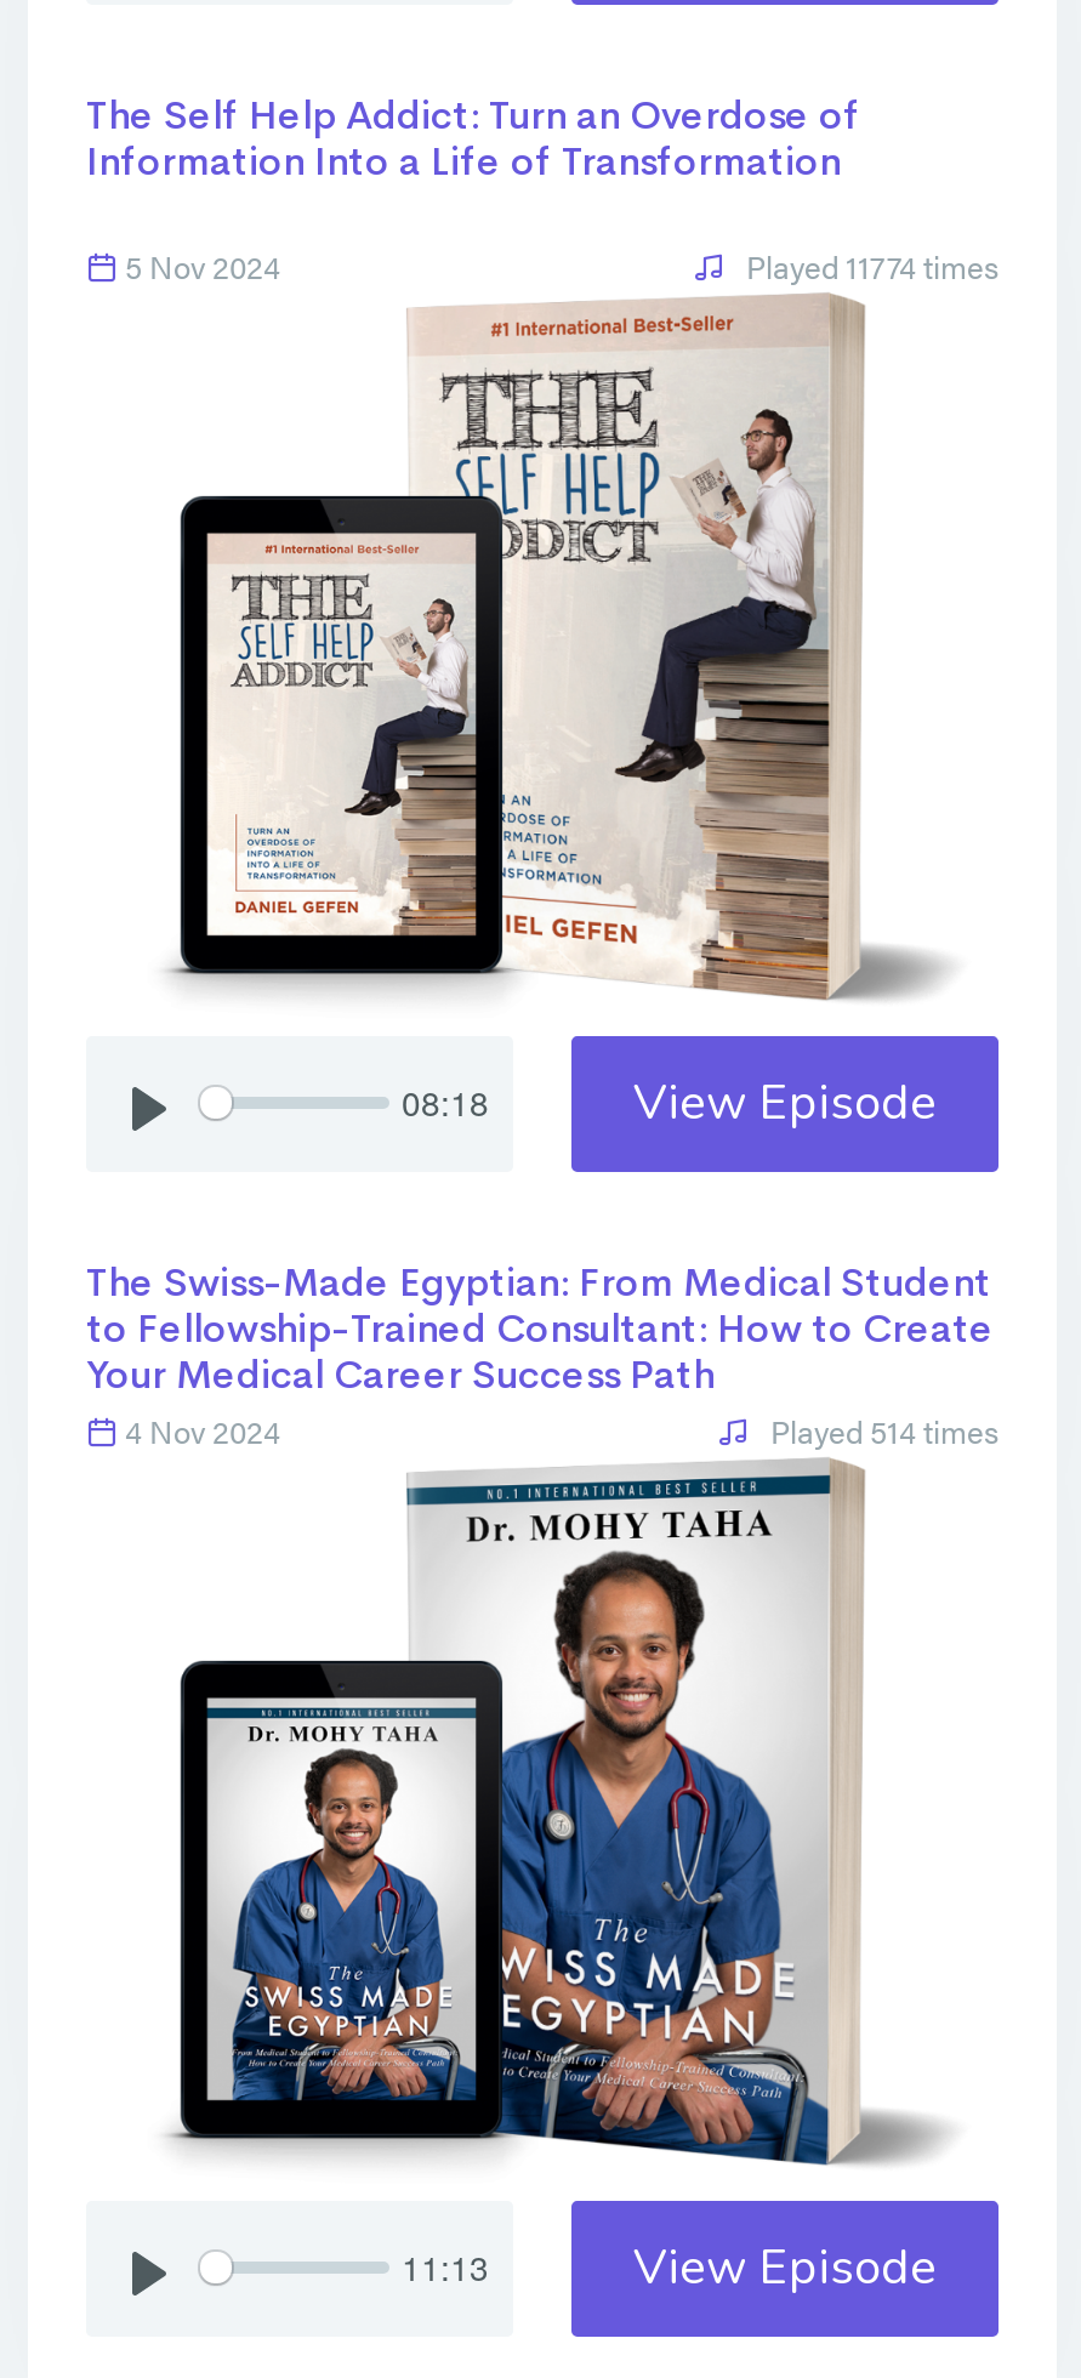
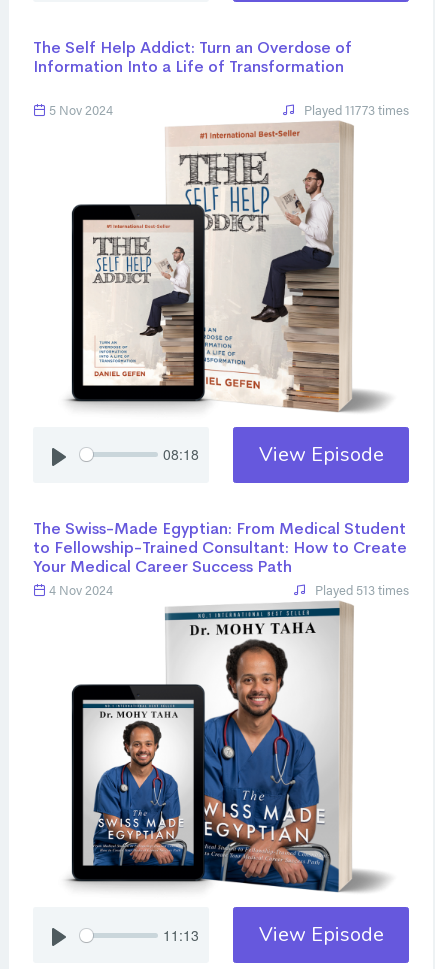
- Played 11774 times
+ Played 11773 times

- Played 514 times
+ Played 513 times
